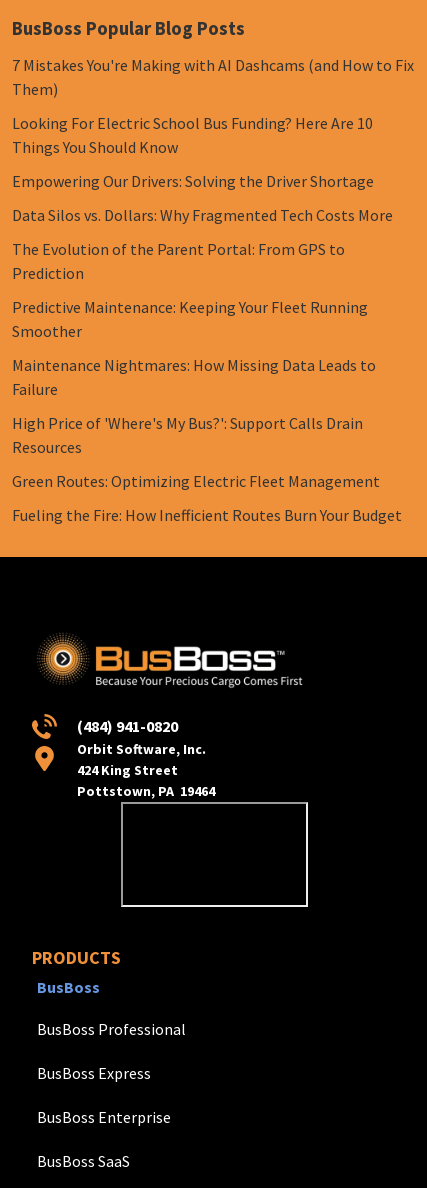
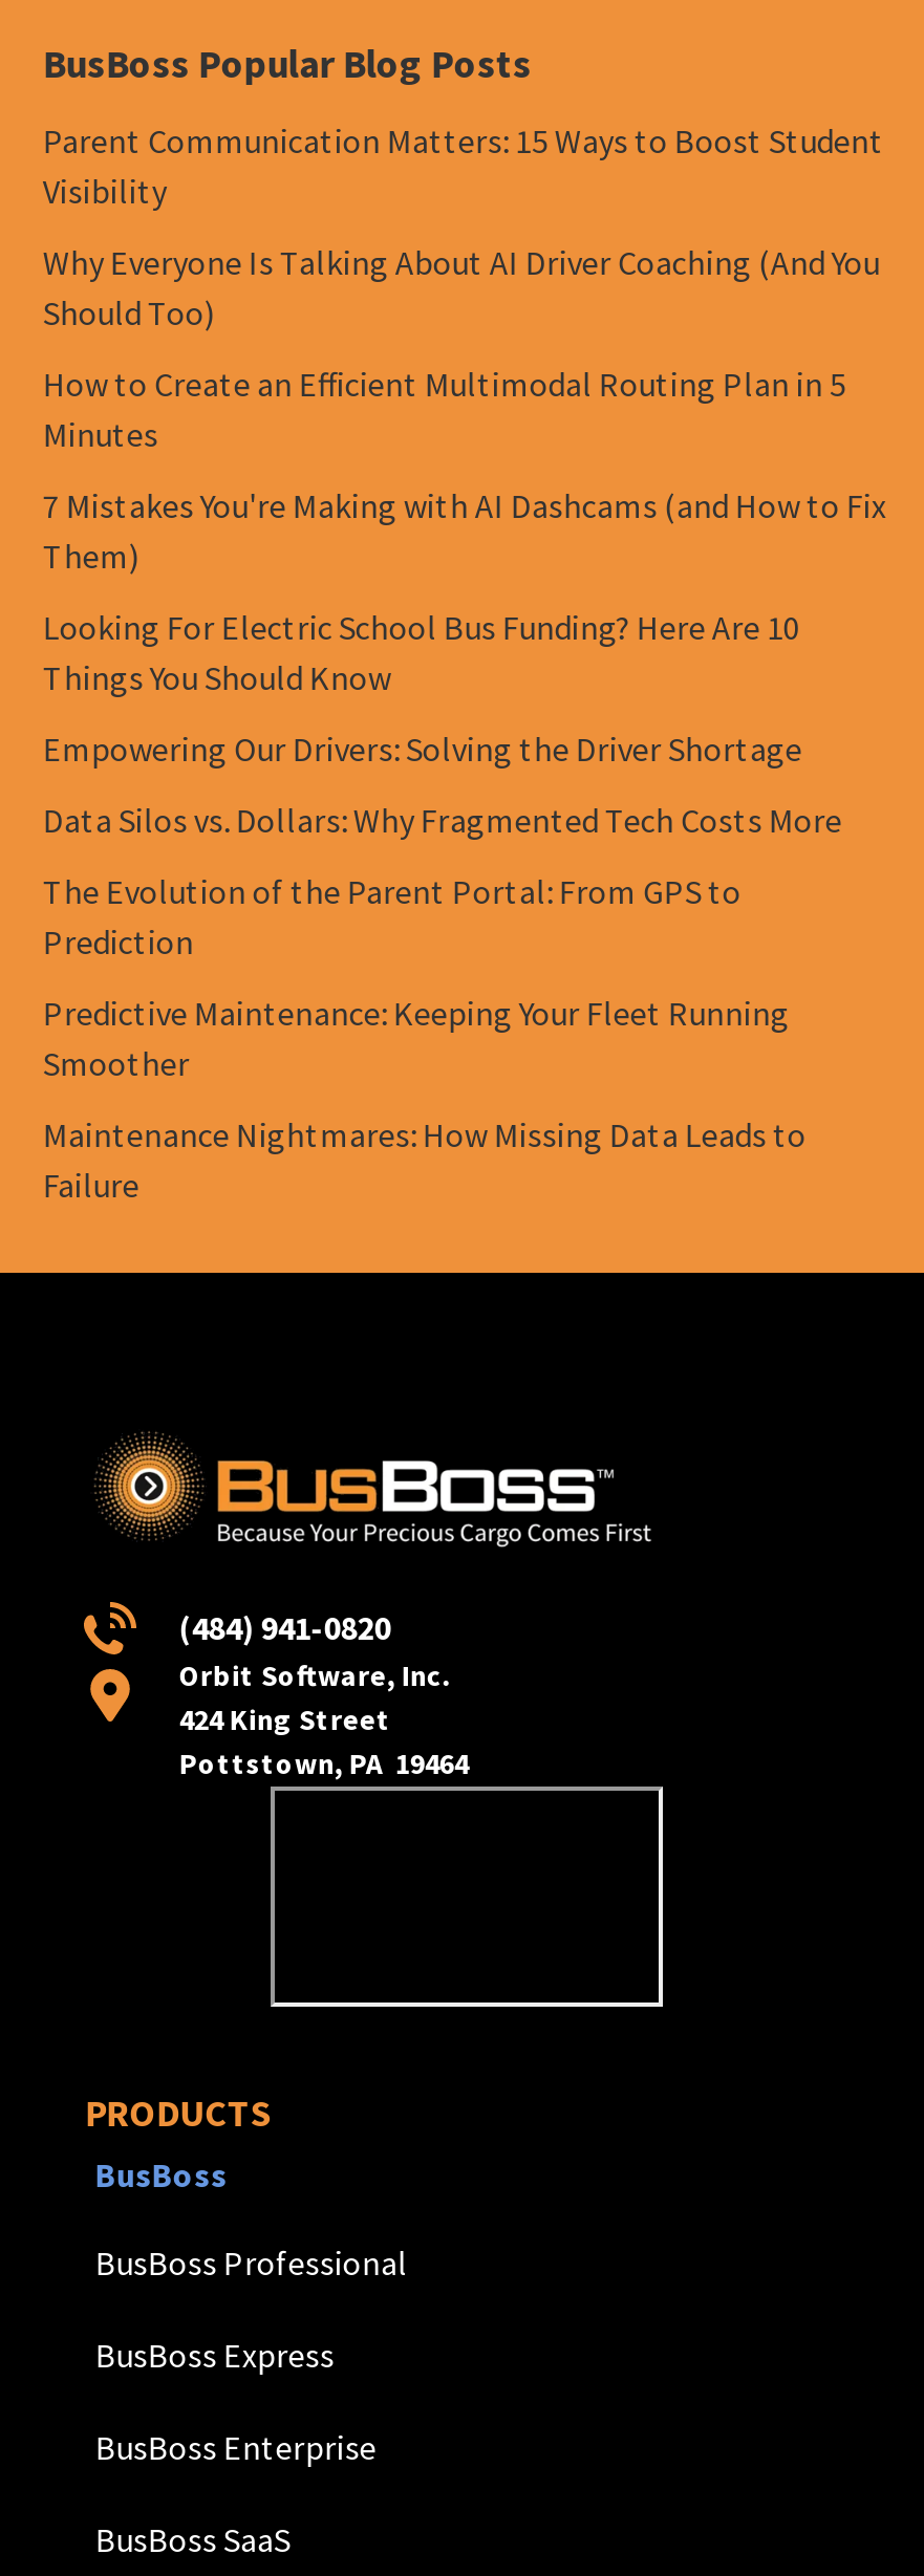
+ Parent Communication Matters: 15 Ways to Boost Student
+ Visibility
+ Why Everyone Is Talking About AI Driver Coaching (And You
+ Should Too)
+ How to Create an Efficient Multimodal Routing Plan in 5
+ Minutes

moved down: 7 Mistakes You're Making with AI Dashcams (and How to Fix | Them) | Looking For Electric School Bus Funding? Here Are 10 | ... | Maintenance Nightmares: How Missing Data Leads to | Failure

- High Price of 'Where's My Bus?': Support Calls Drain
- Resources
- Green Routes: Optimizing Electric Fleet Management
- Fueling the Fire: How Inefficient Routes Burn Your Budget
